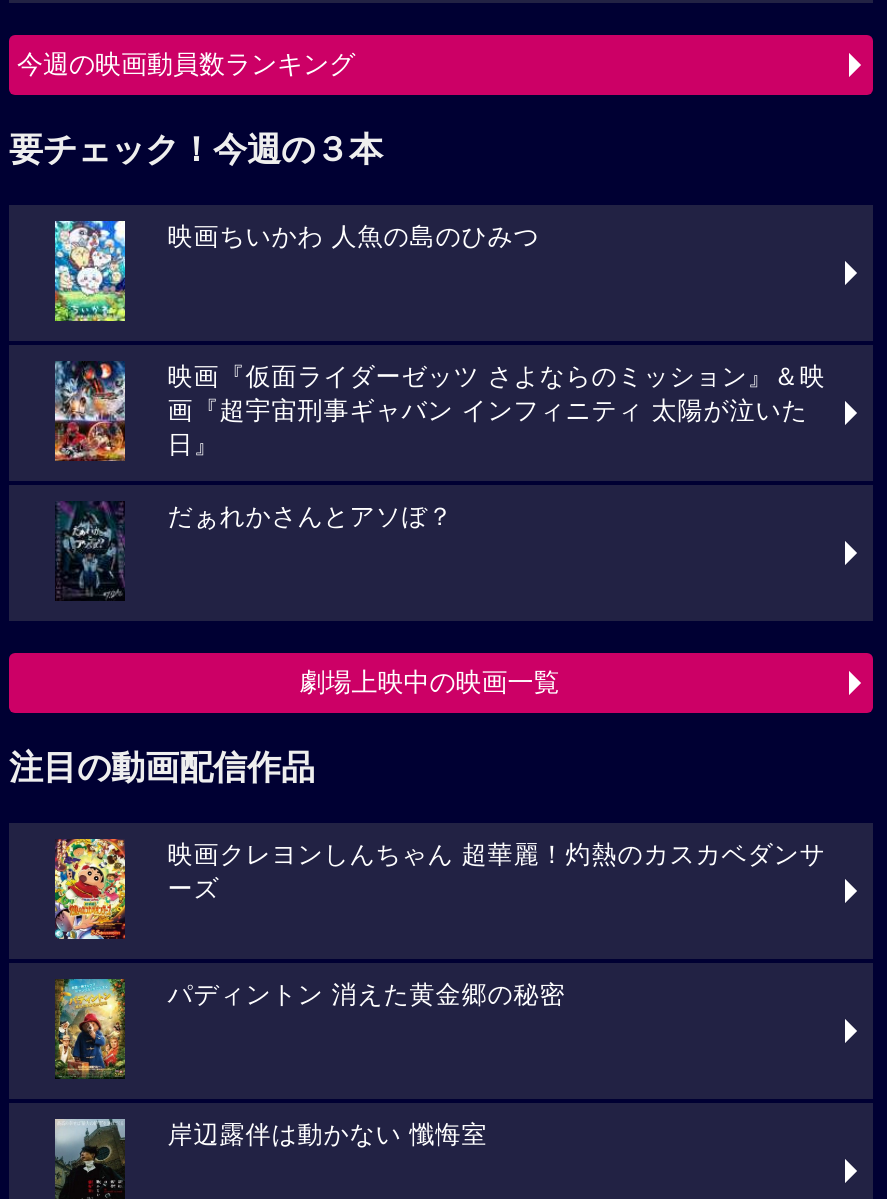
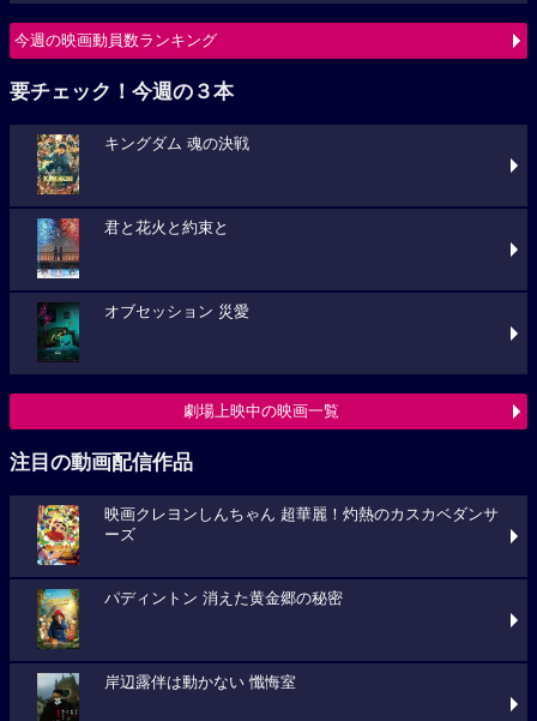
- [image]
- 映画ちいかわ 人魚の島のひみつ
+ [image]
+ キングダム 魂の決戦

- [image]
- 映画『仮面ライダーゼッツ さよならのミッション』＆映
- 画『超宇宙刑事ギャバン インフィニティ 太陽が泣いた
- 日』
+ [image]
+ 君と花火と約束と

- [image]
- だぁれかさんとアソぼ？
+ [image]
+ オブセッション 災愛
